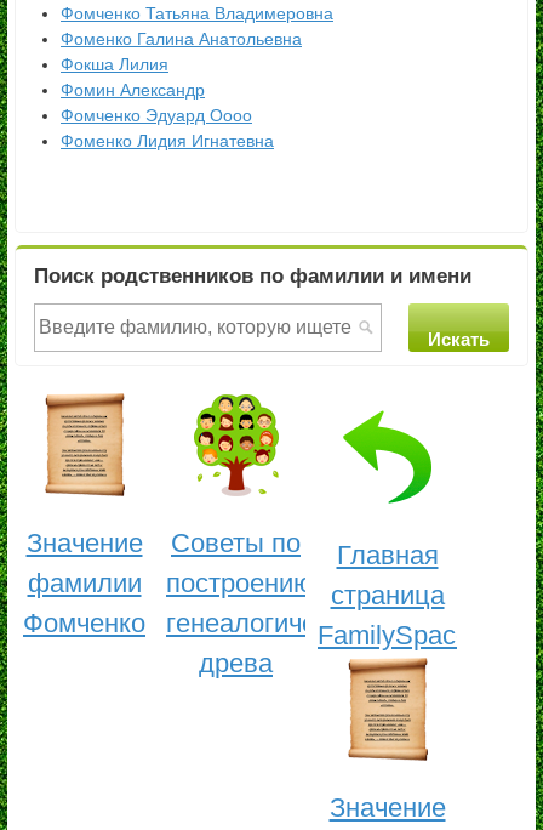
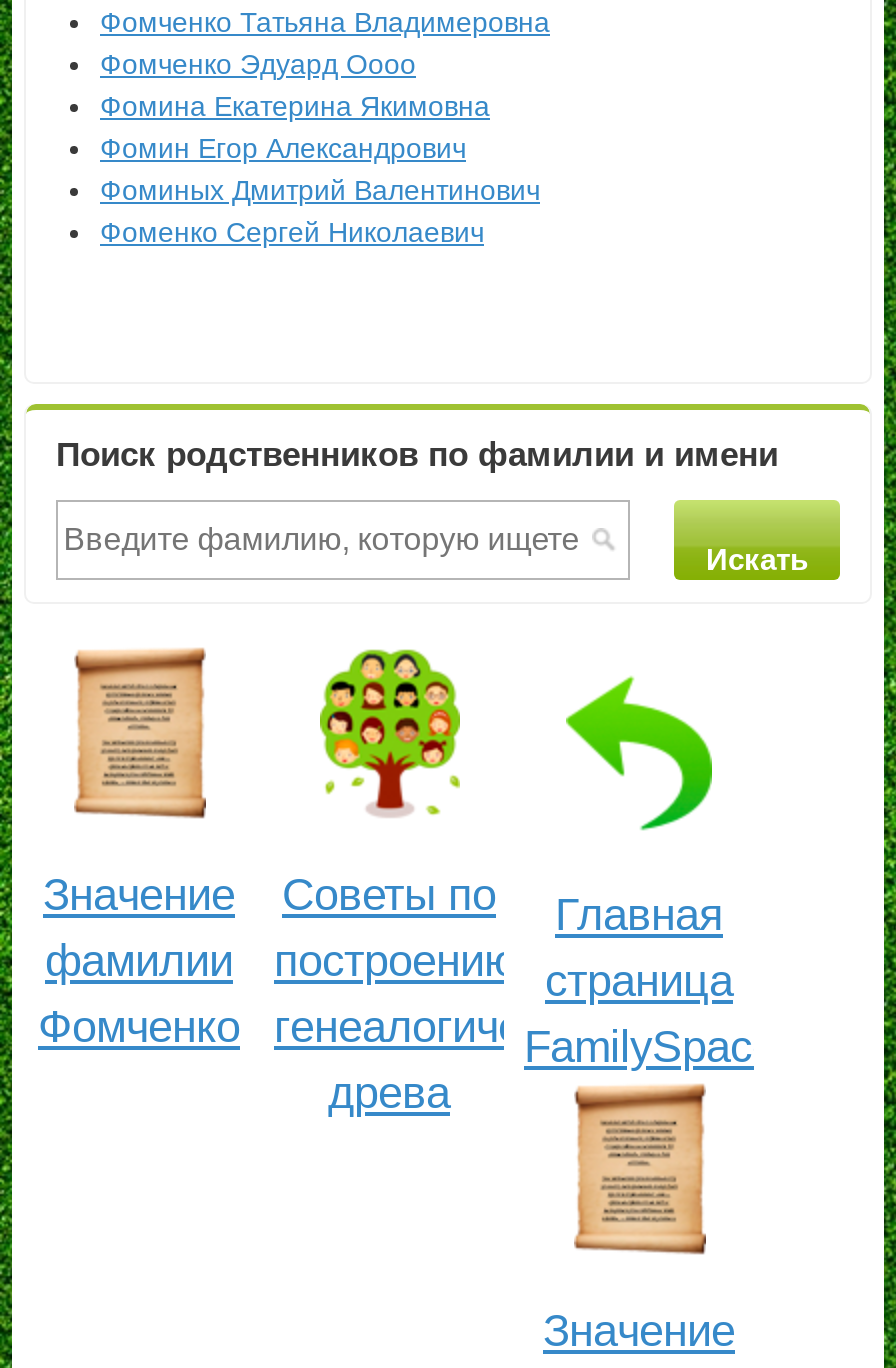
- Фоменко Галина Анатольевна
- Фокша Лилия
- Фомин Александр

moved up: Фомченко Эдуард Оооо

- Фоменко Лидия Игнатевна
+ Фомина Екатерина Якимовна
+ Фомин Егор Александрович
+ Фоминых Дмитрий Валентинович
+ Фоменко Сергей Николаевич
